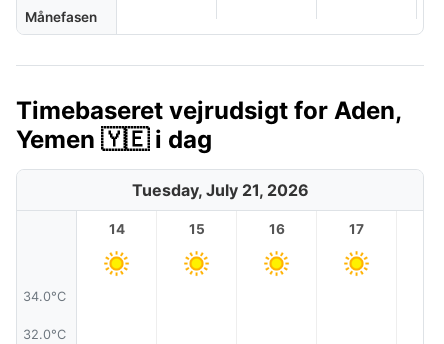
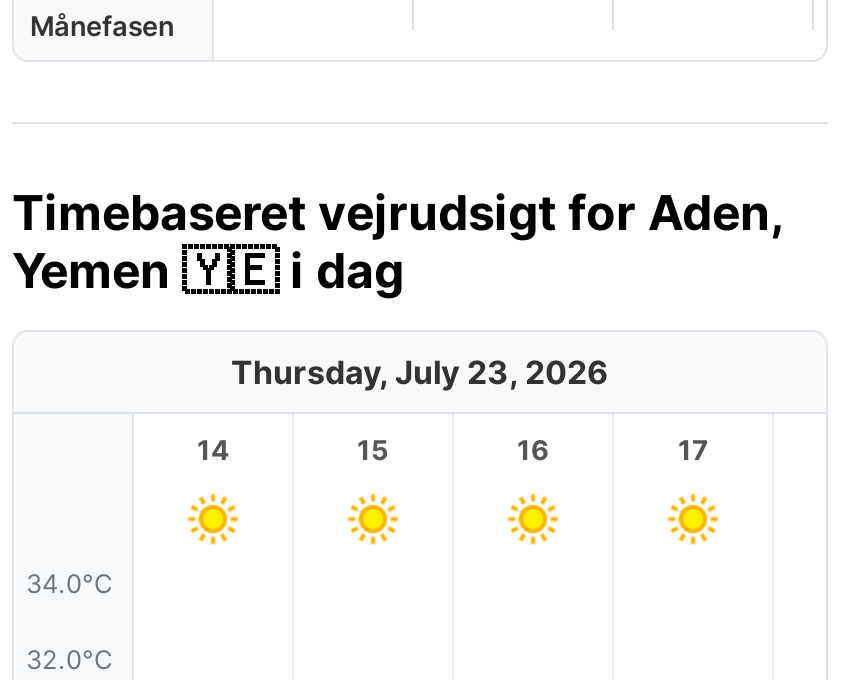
- Tuesday, July 21, 2026
+ Thursday, July 23, 2026
